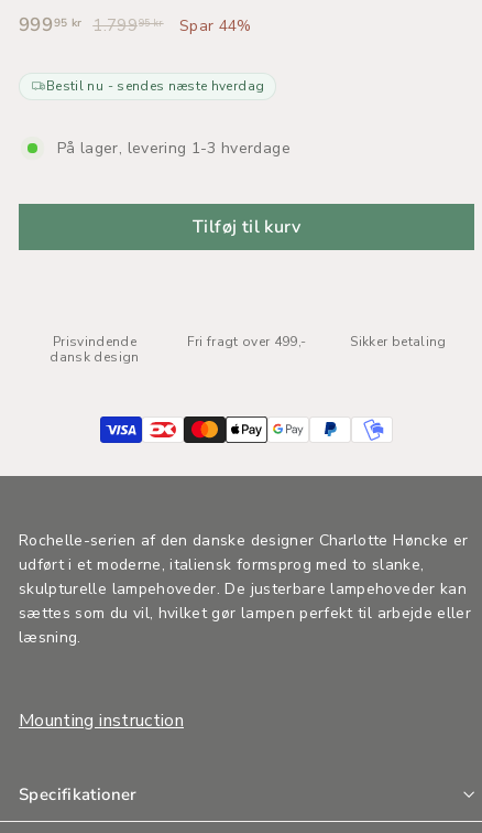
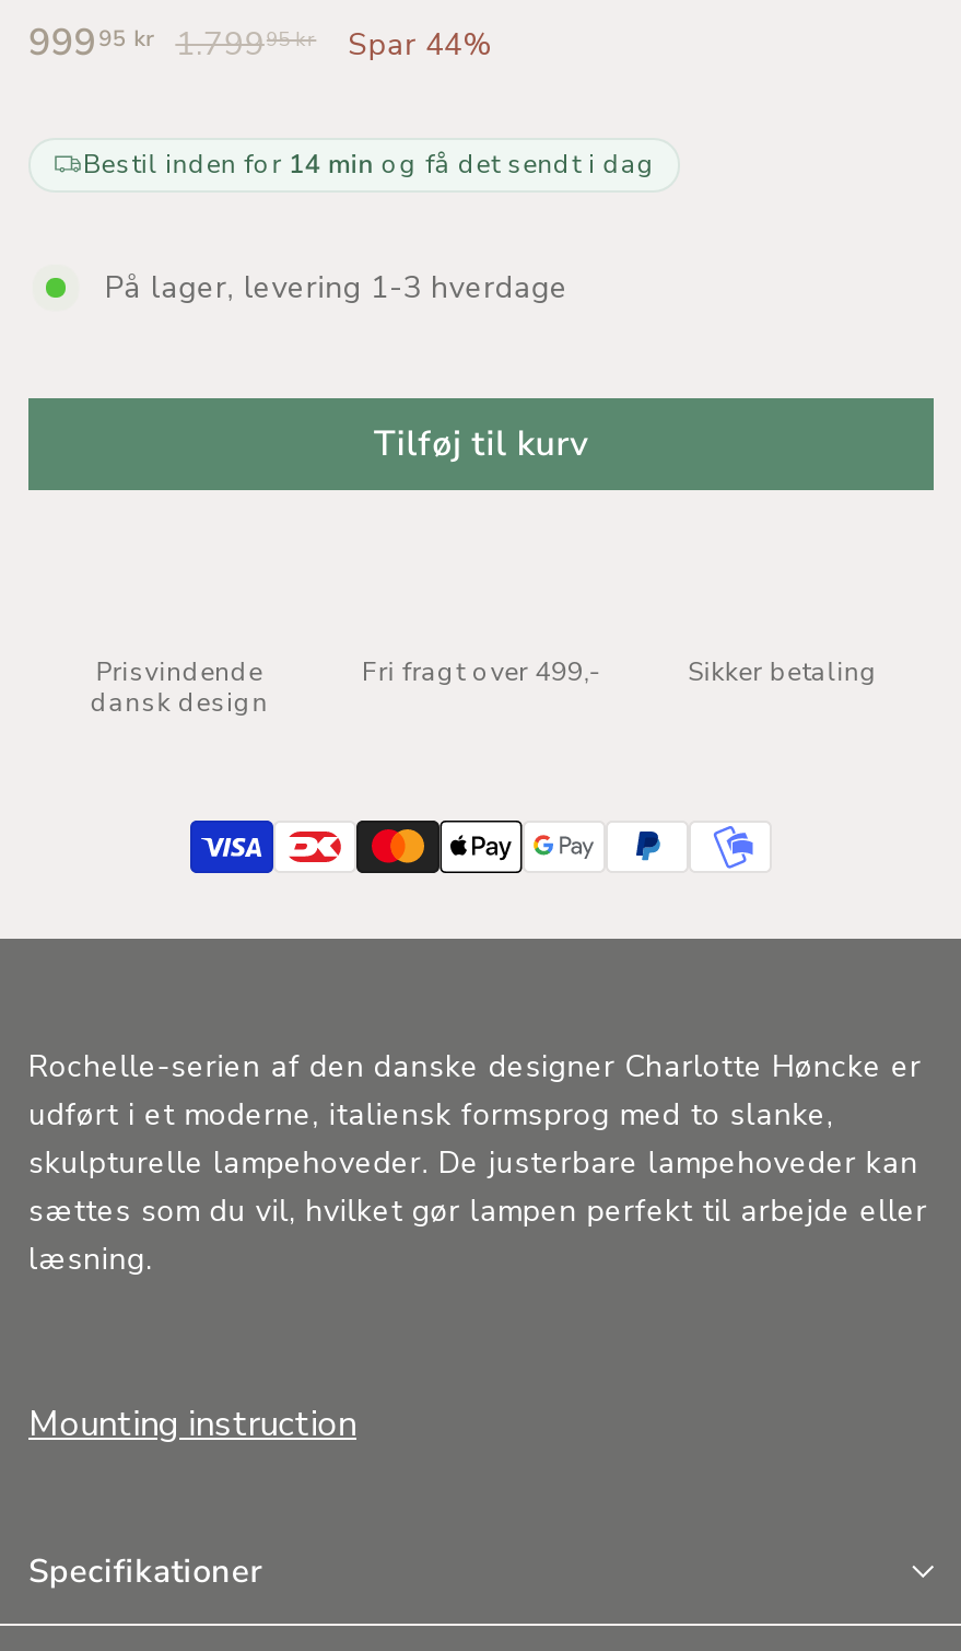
- Bestil nu - sendes næste hverdag
+ Bestil inden for 14 min og få det sendt i dag
